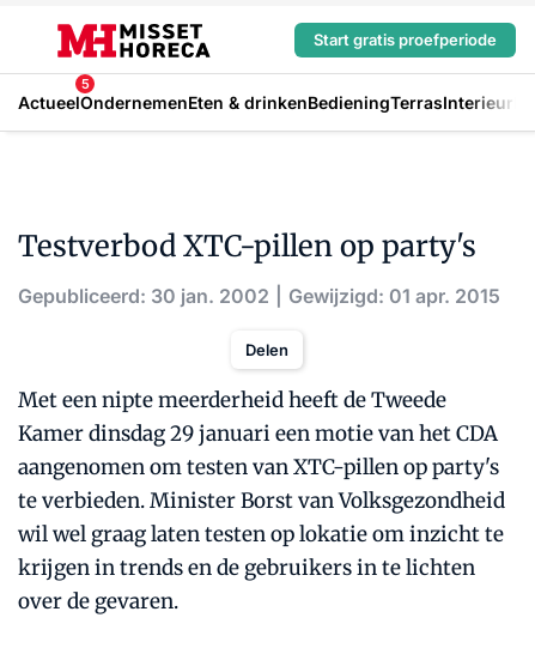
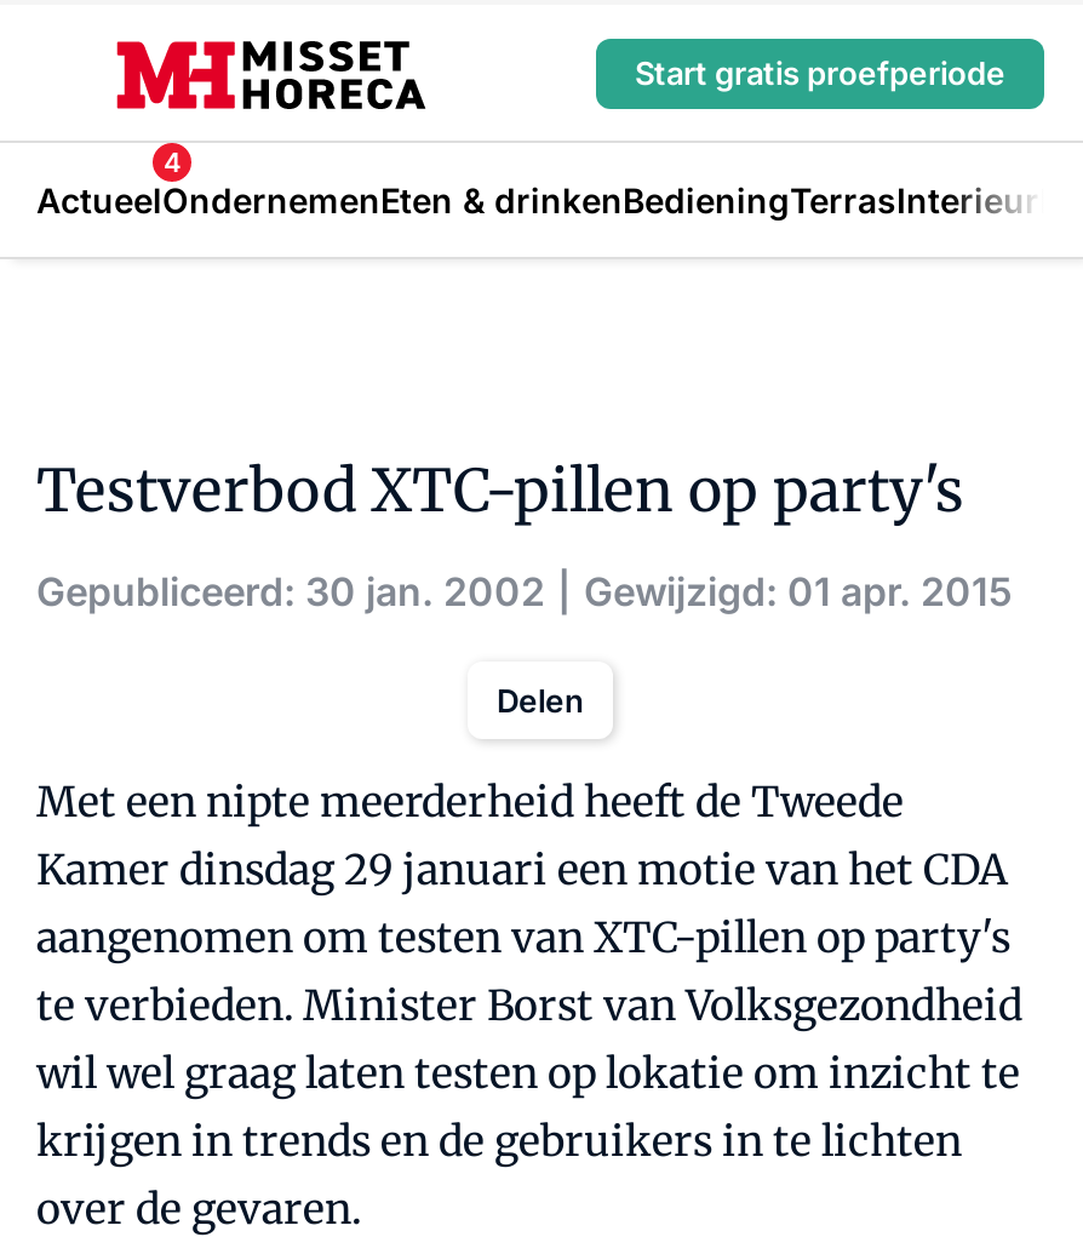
- 5
+ 4
